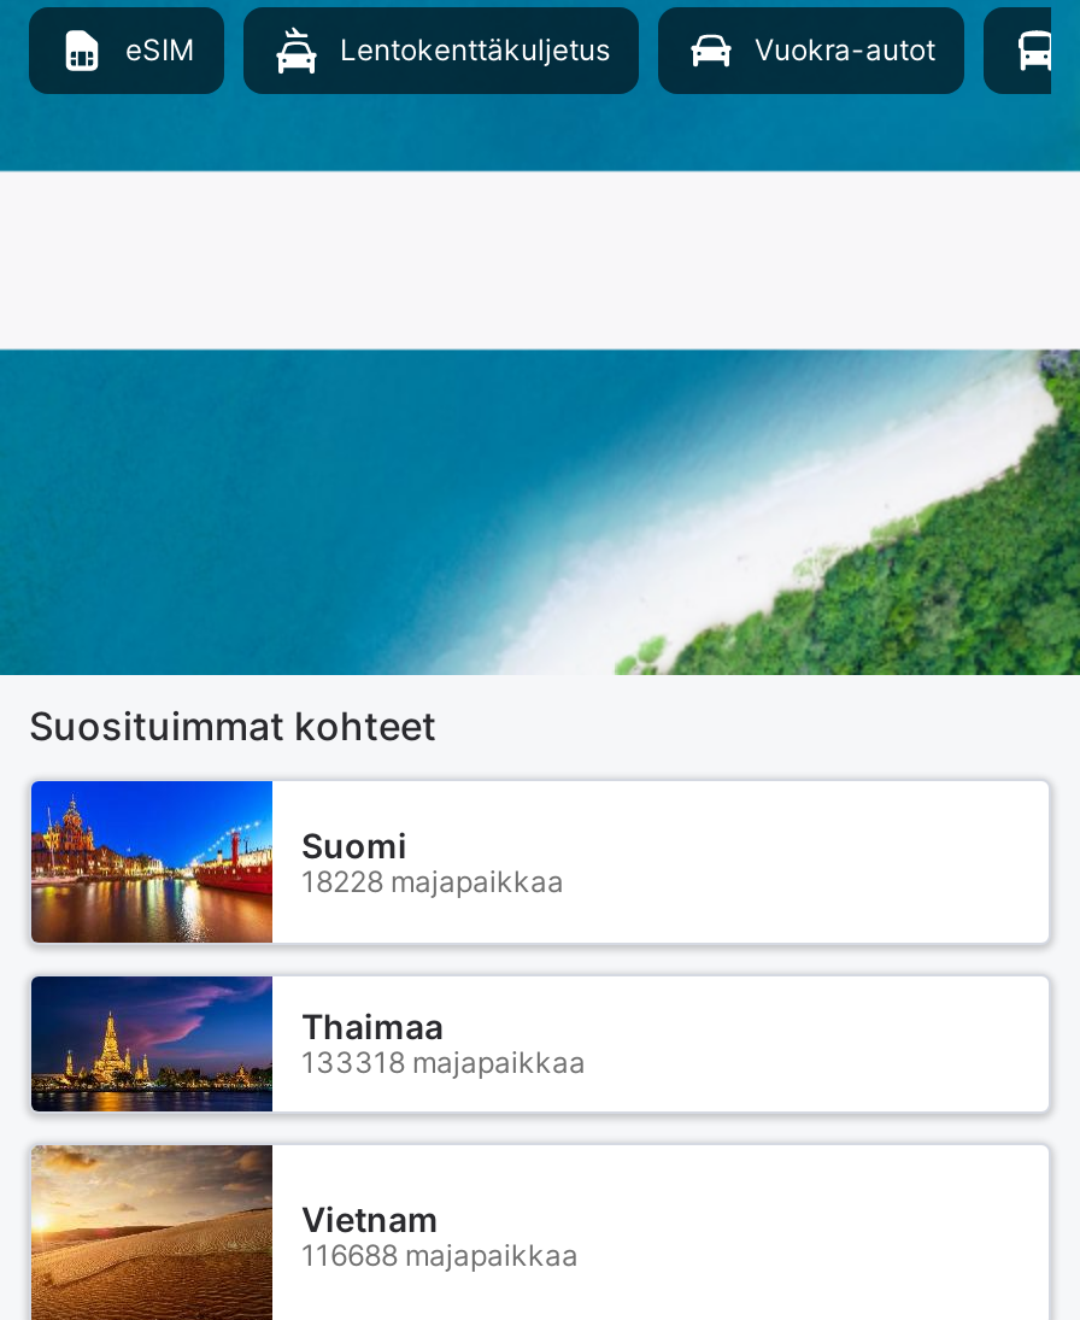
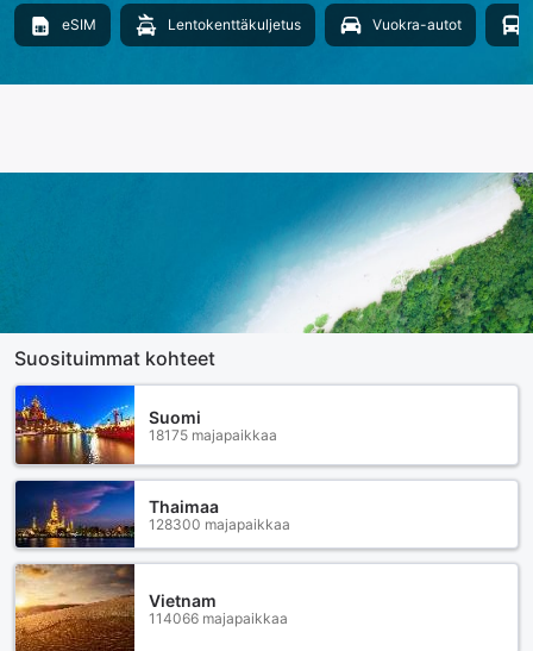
- 18228 majapaikkaa
+ 18175 majapaikkaa

- 133318 majapaikkaa
+ 128300 majapaikkaa

- 116688 majapaikkaa
+ 114066 majapaikkaa
